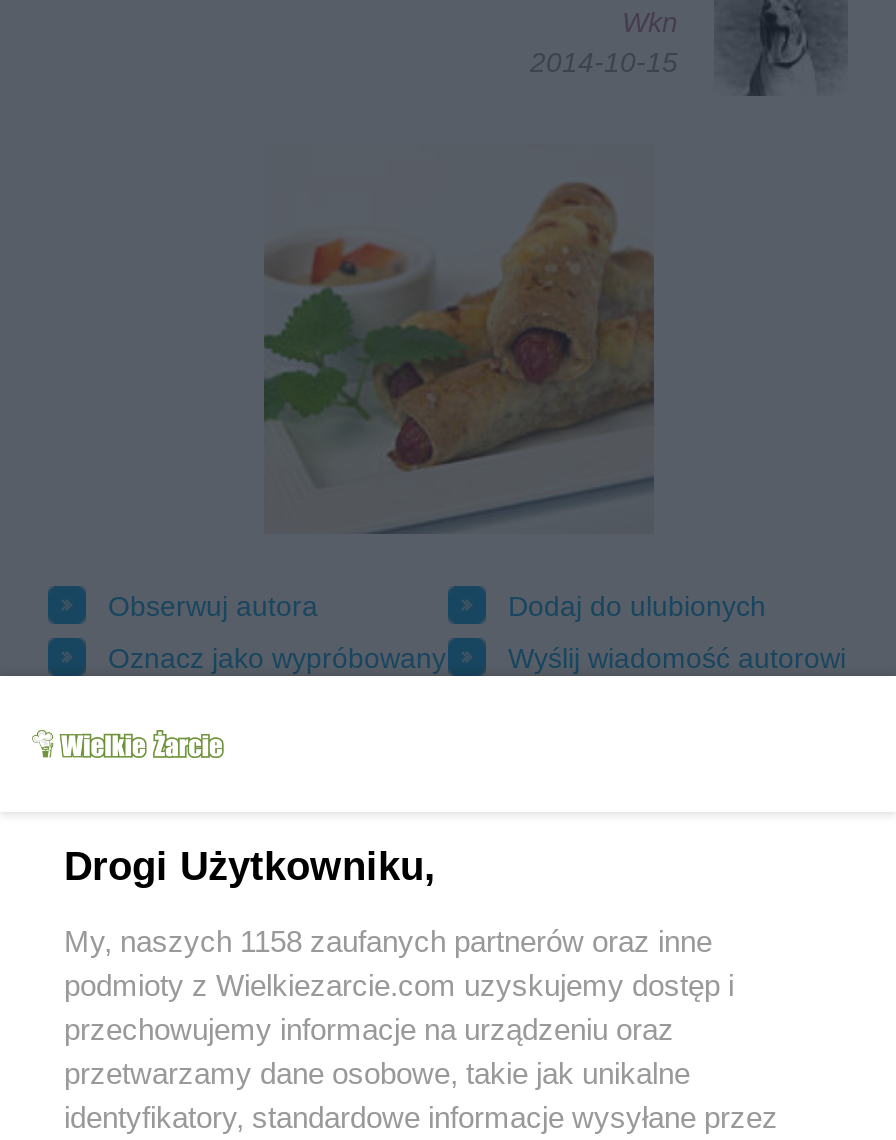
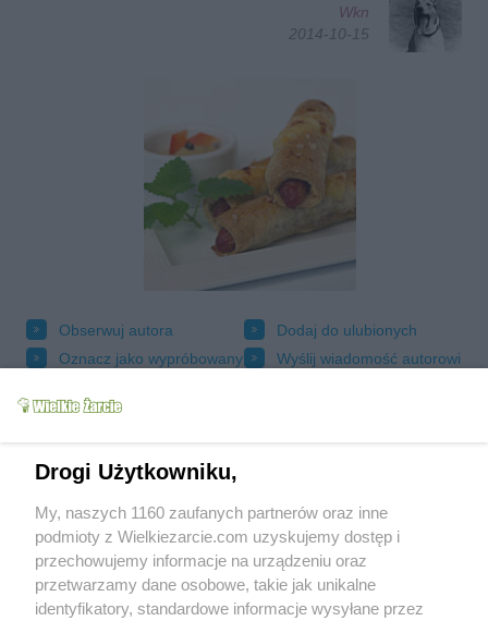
- My, naszych 1158 zaufanych partnerów oraz inne
+ My, naszych 1160 zaufanych partnerów oraz inne
